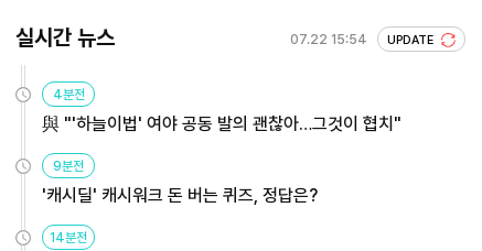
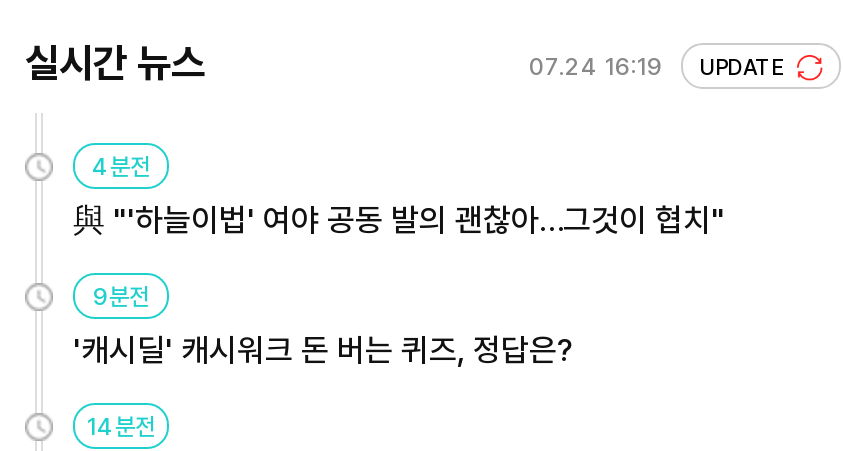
- 07.22 15:54 UPDATE
+ 07.24 16:19 UPDATE
